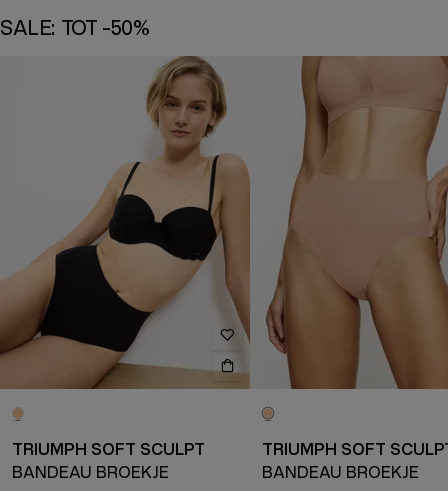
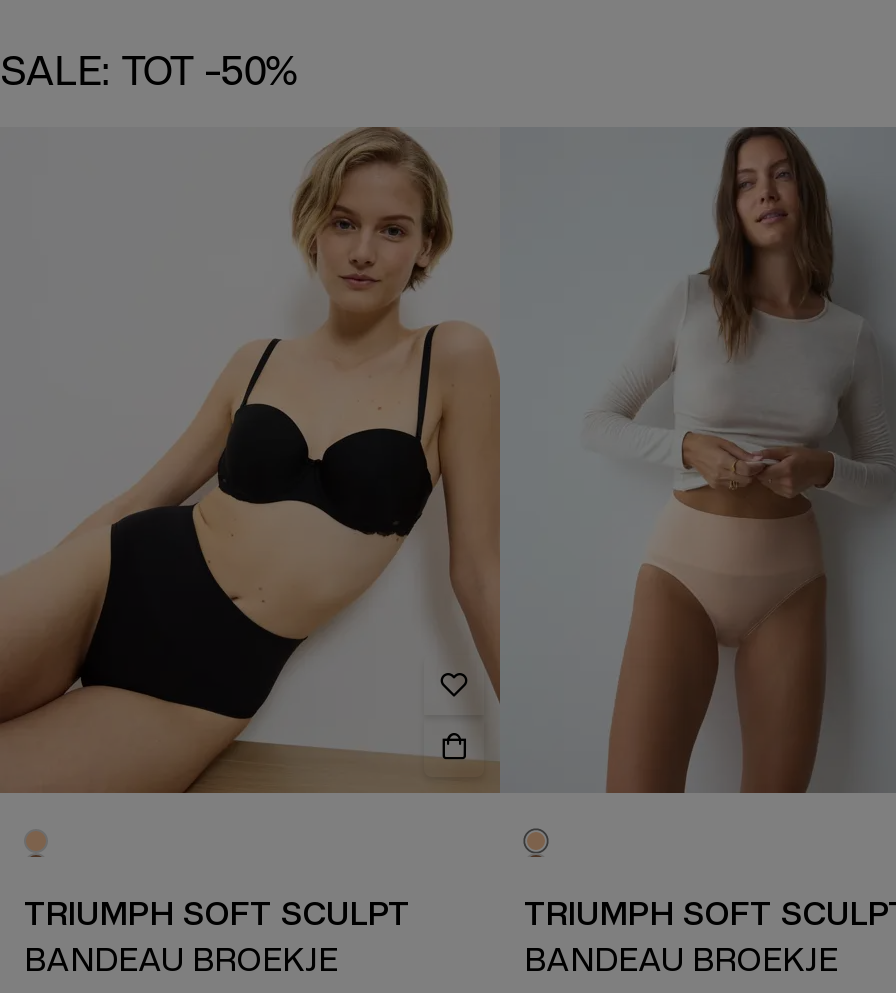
- [image]
+ [image]
